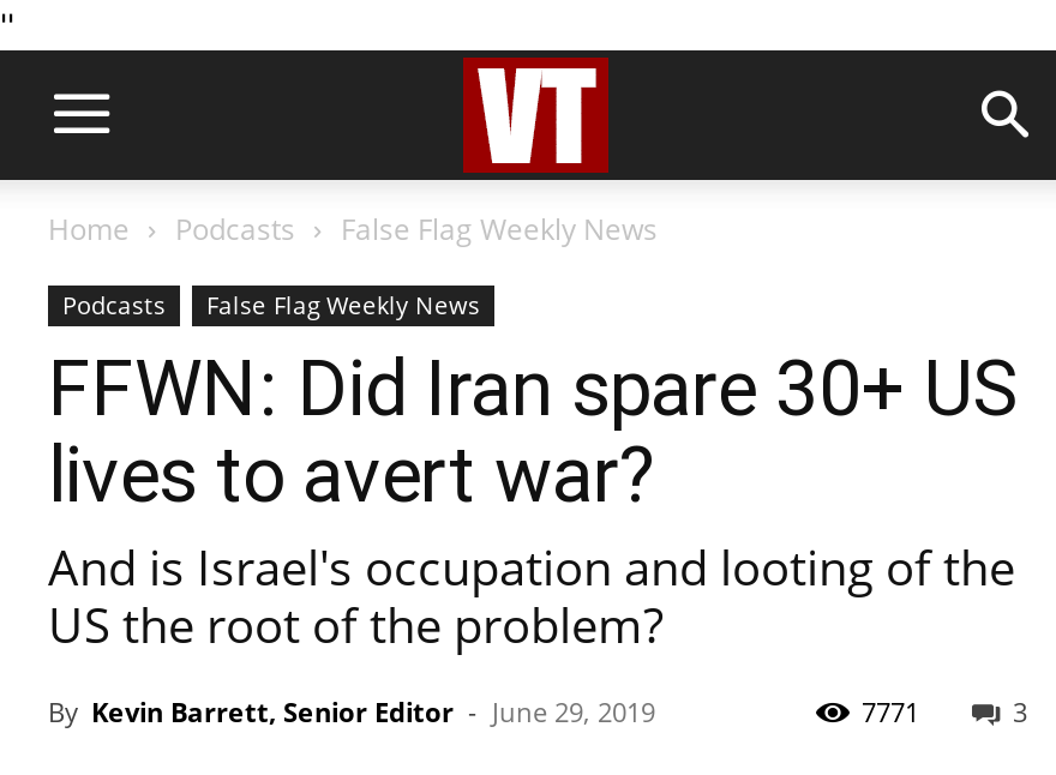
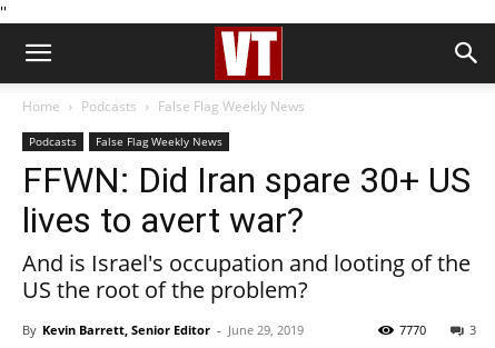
- 7771
+ 7770
